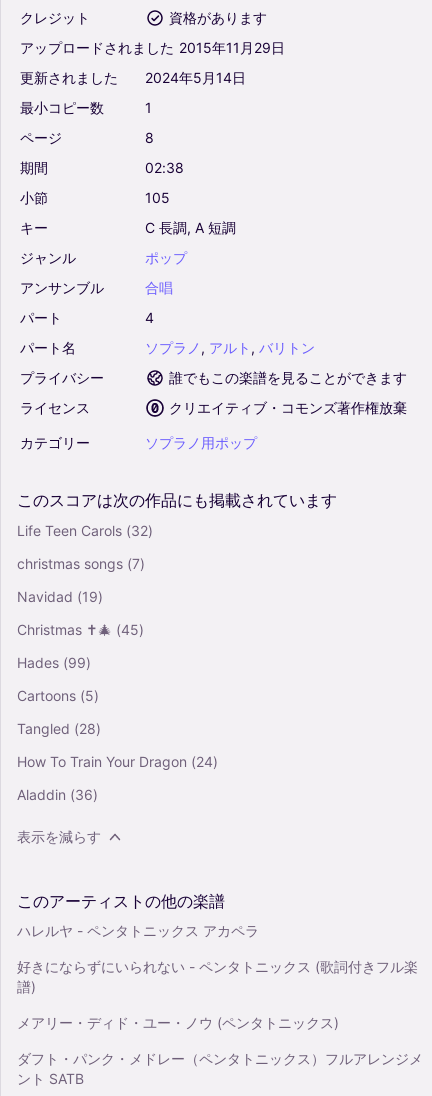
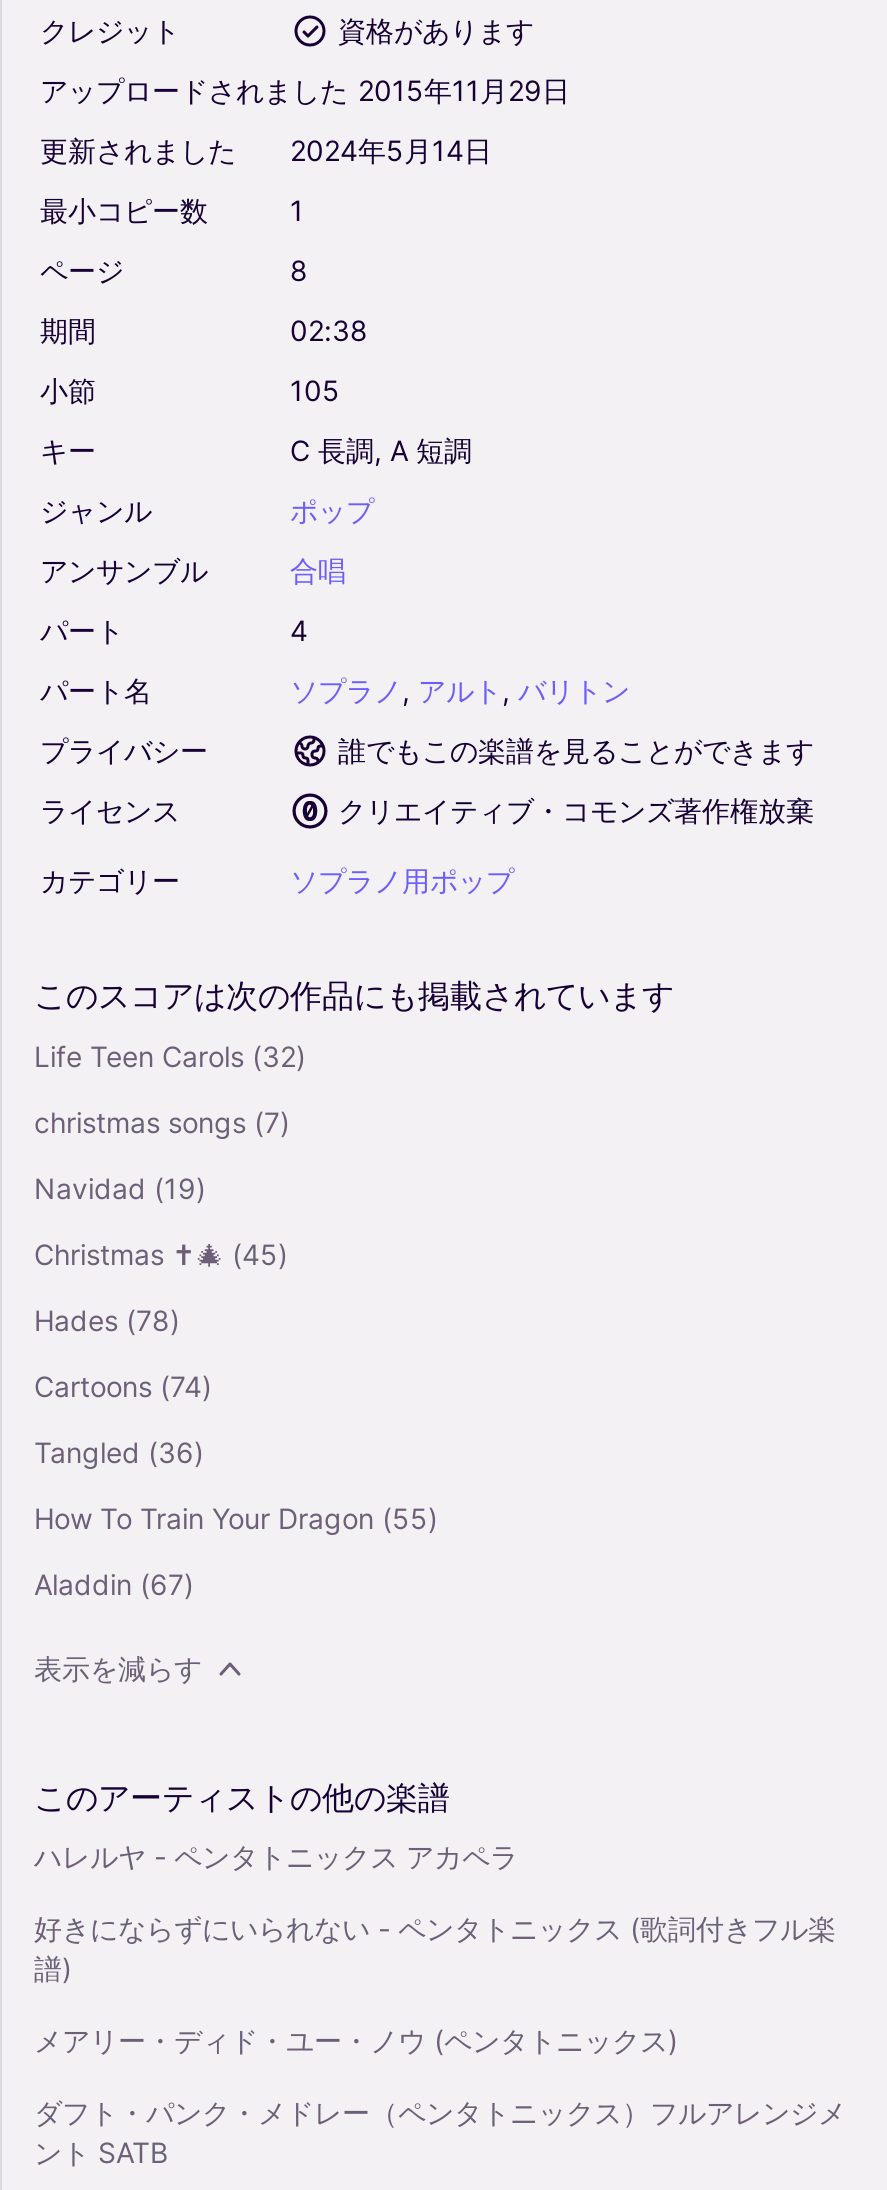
- Hades (99)
+ Hades (78)

- Cartoons (5)
+ Cartoons (74)

- Tangled (28)
+ Tangled (36)

- How To Train Your Dragon (24)
+ How To Train Your Dragon (55)

- Aladdin (36)
+ Aladdin (67)
